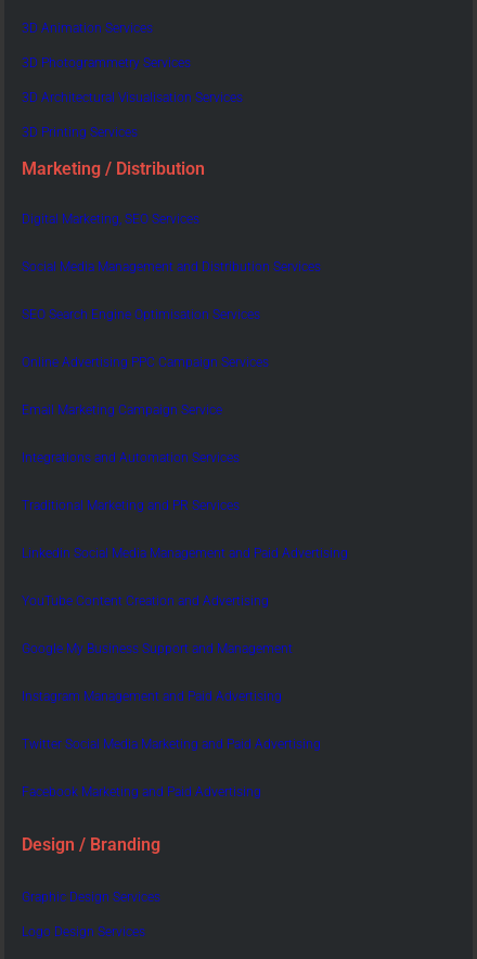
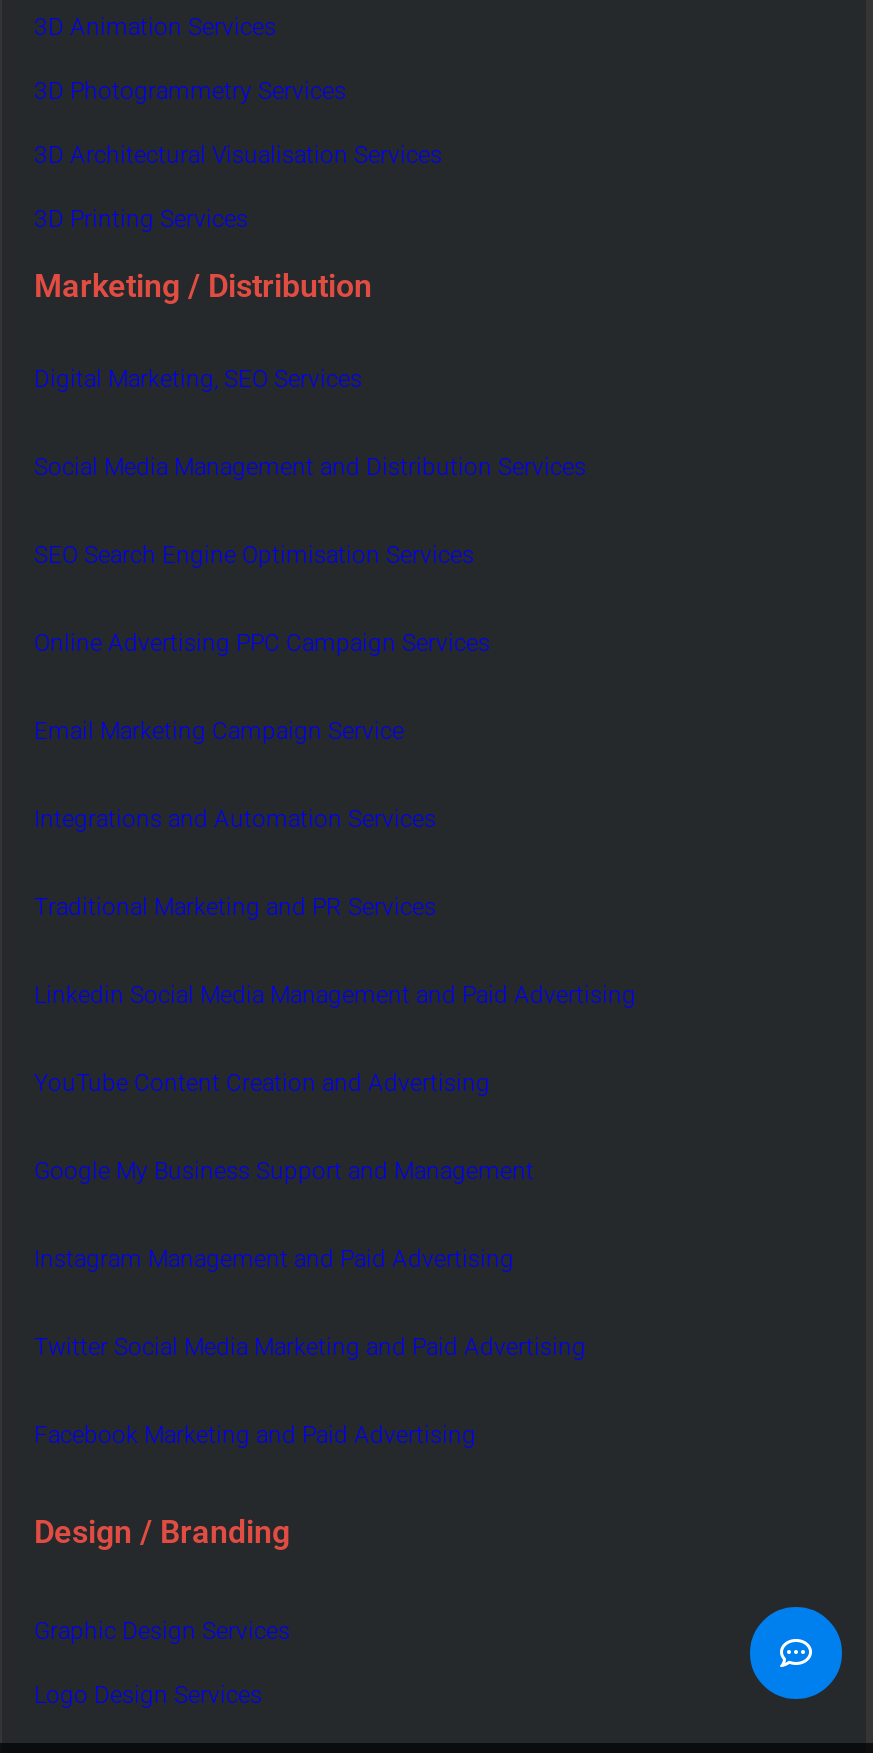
+ [image]
